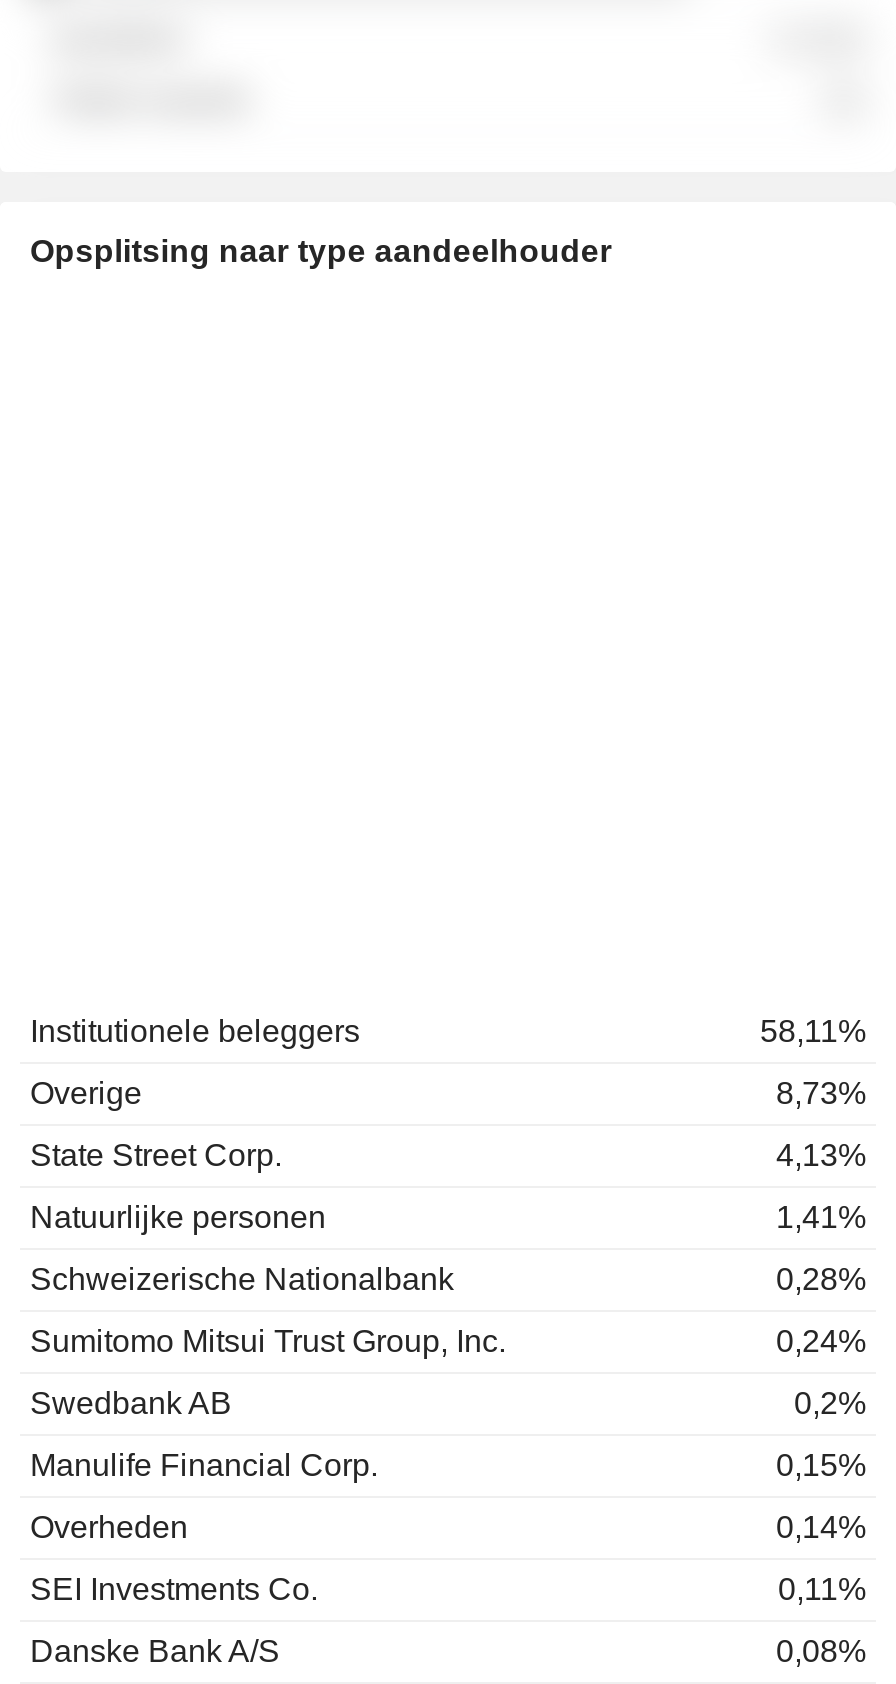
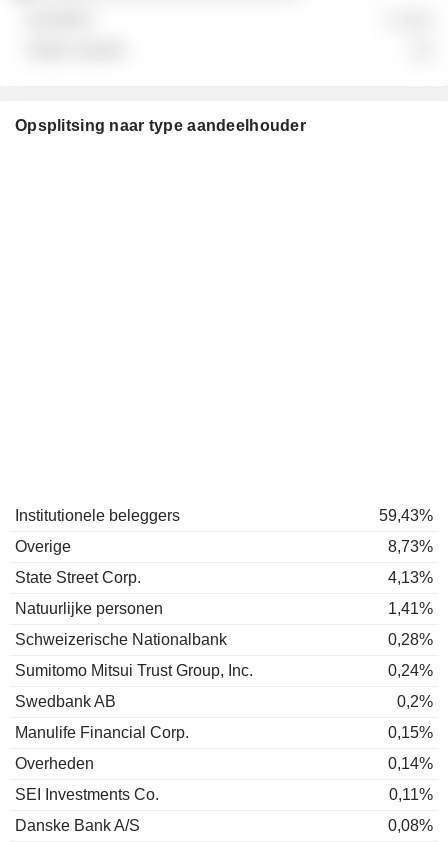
- 58,11%
+ 59,43%
